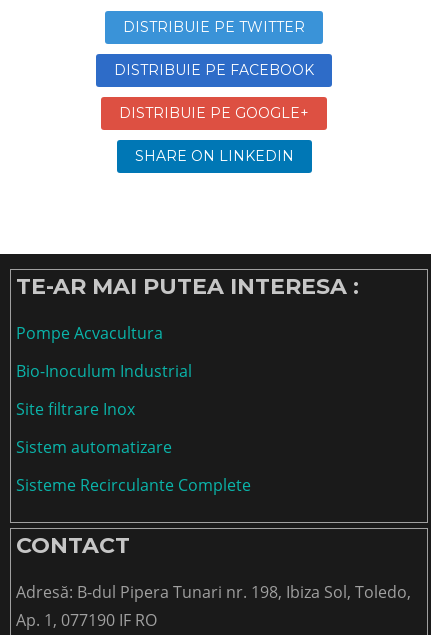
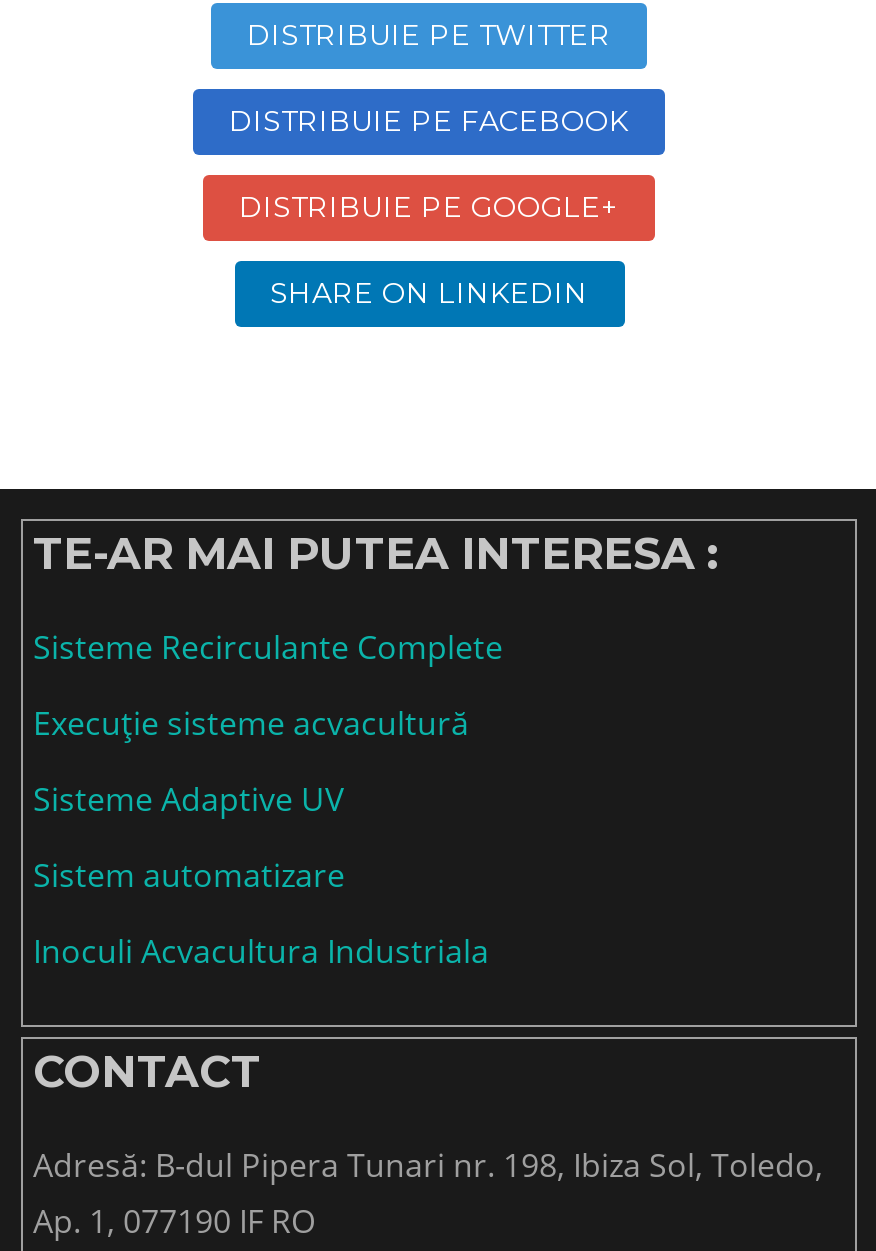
- Pompe Acvacultura

- Bio-Inoculum Industrial
+ Execuție sisteme acvacultură

- Site filtrare Inox
+ Sisteme Adaptive UV

+ Inoculi Acvacultura Industriala

moved up: Sisteme Recirculante Complete
